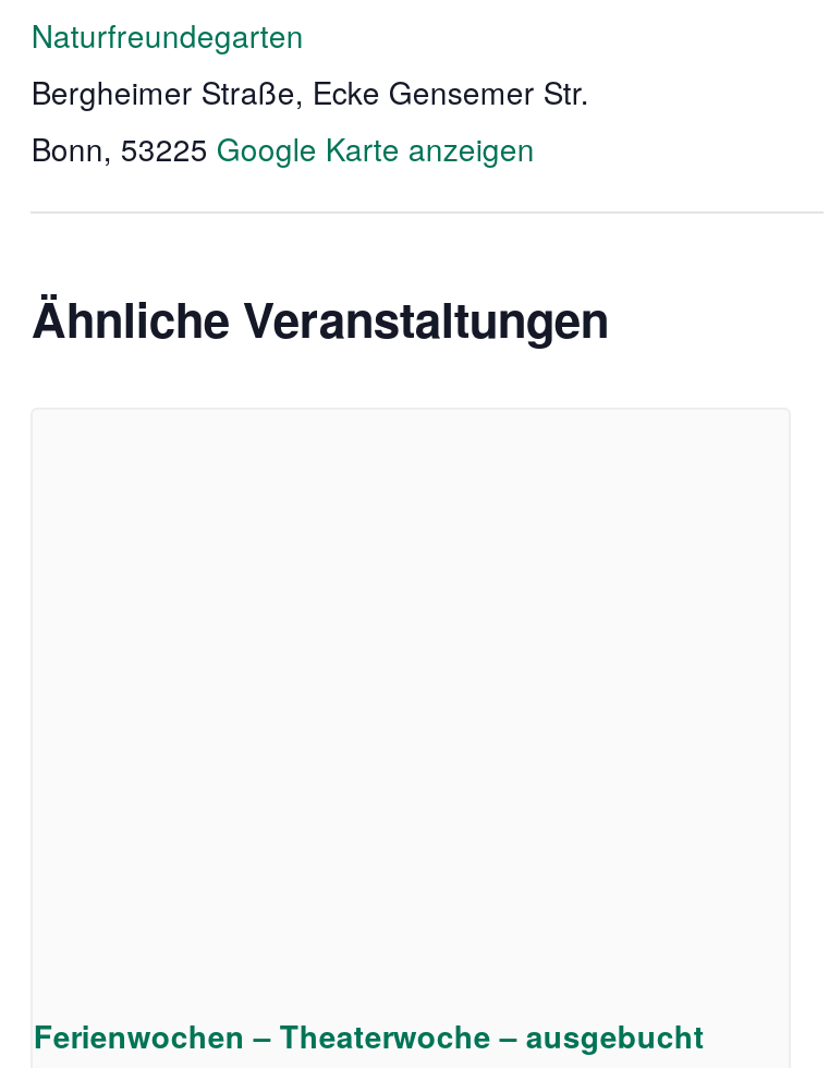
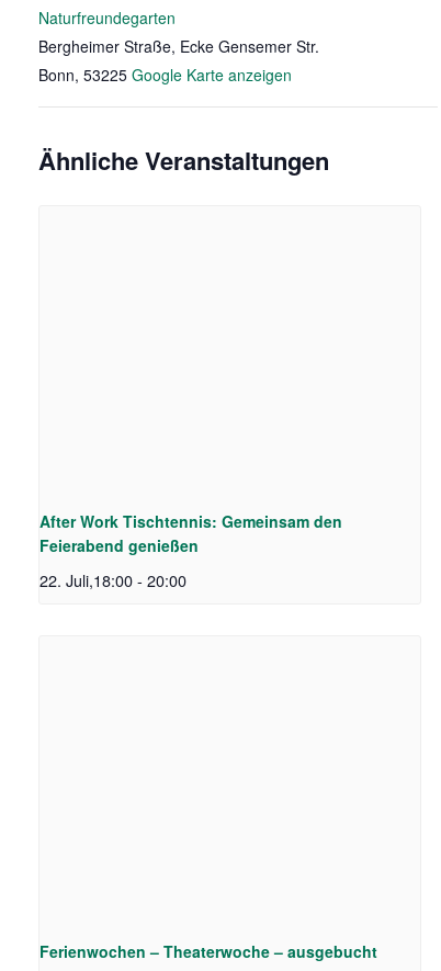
+ After Work Tischtennis: Gemeinsam den
+ Feierabend genießen
+ 22. Juli,18:00 - 20:00
